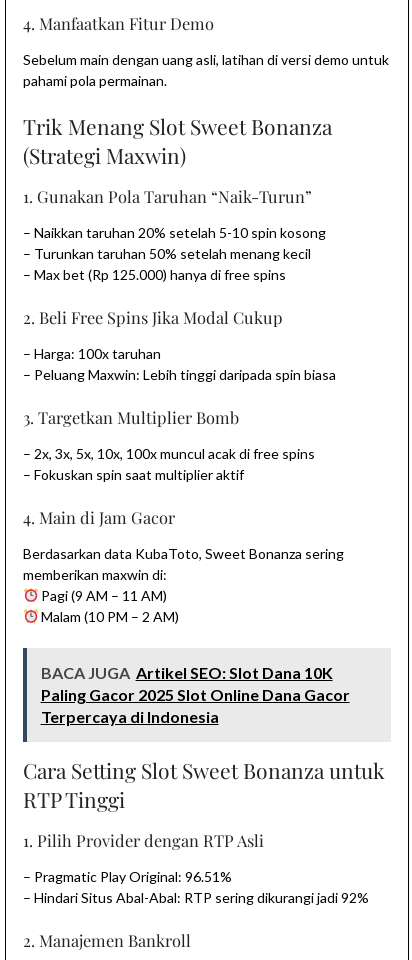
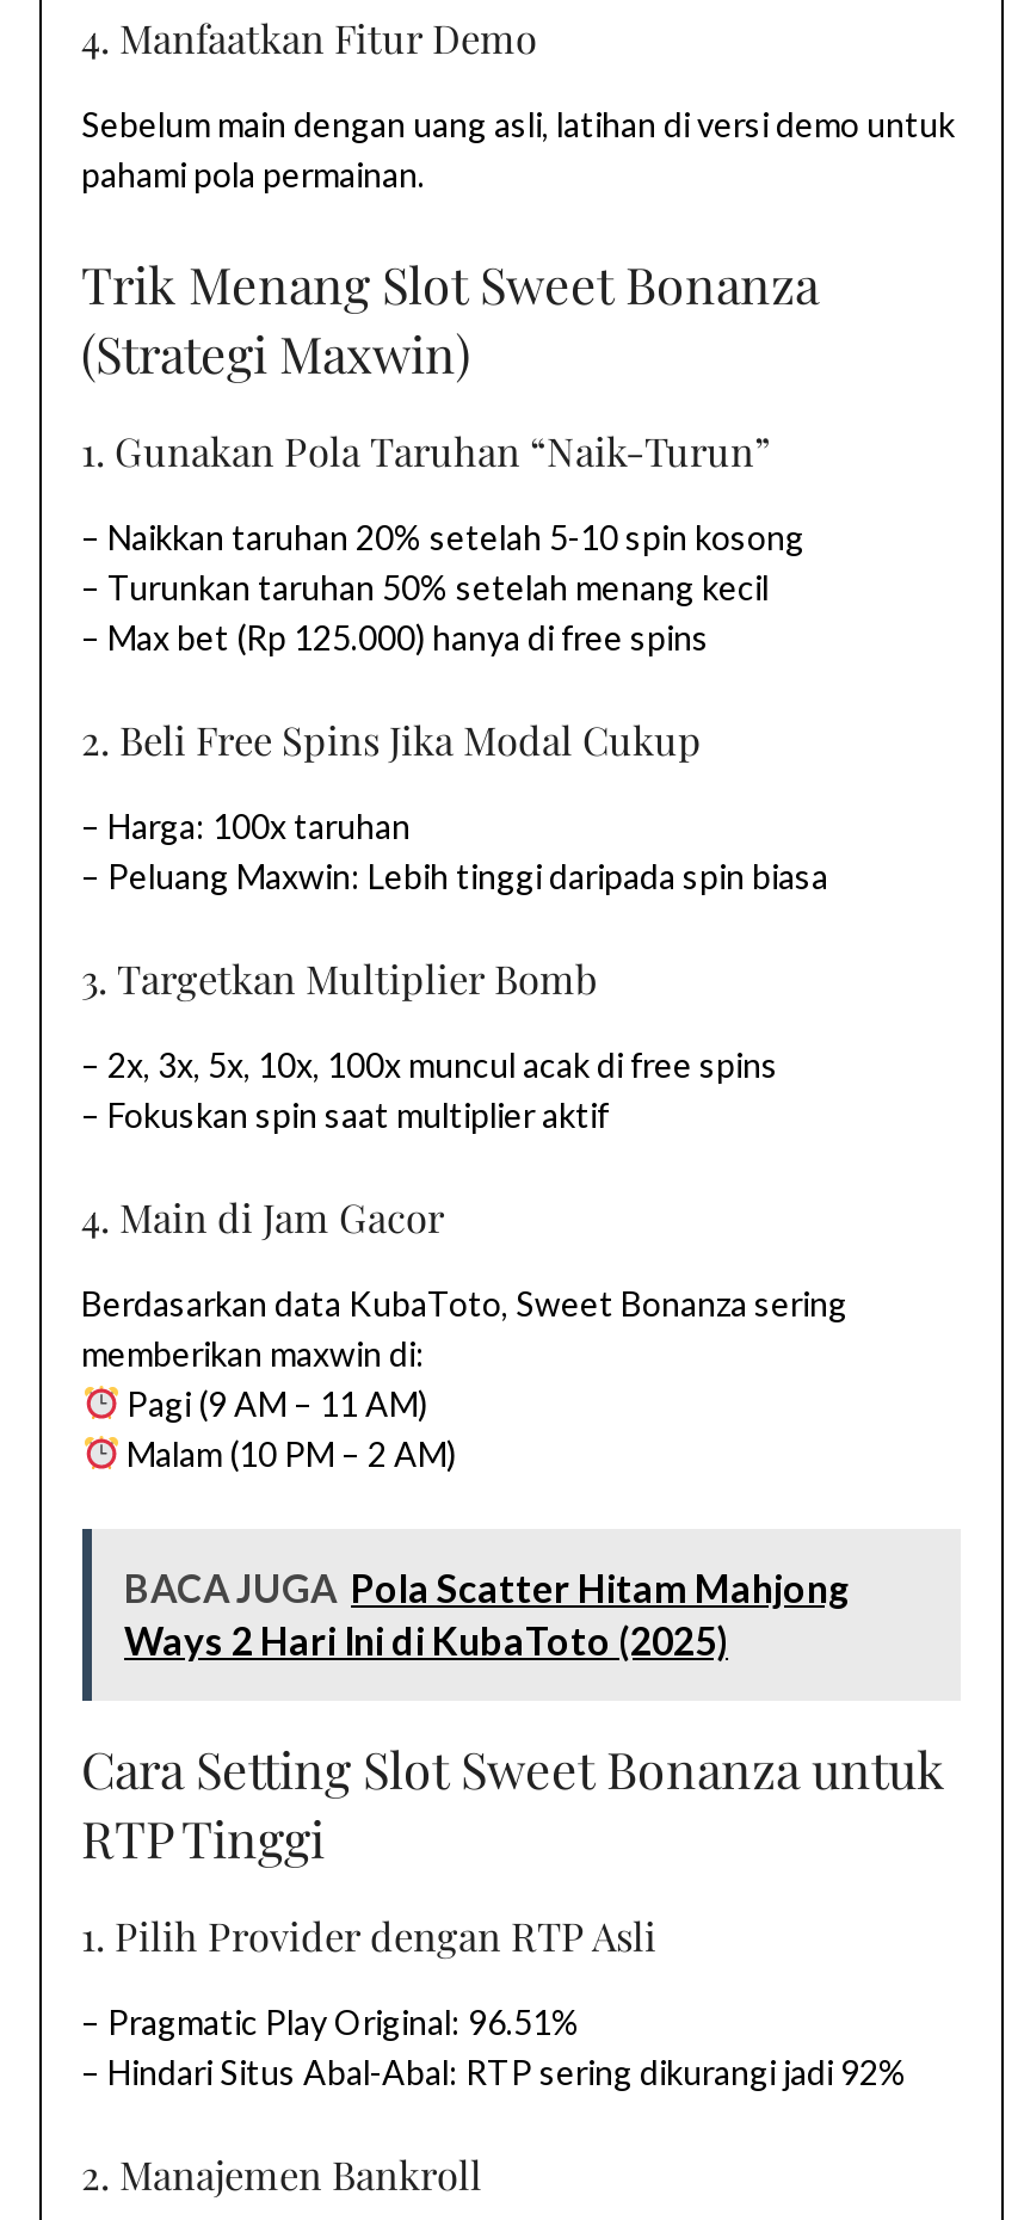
- BACA JUGA Artikel SEO: Slot Dana 10K
- Paling Gacor 2025 Slot Online Dana Gacor
- Terpercaya di Indonesia
+ BACA JUGA Pola Scatter Hitam Mahjong
+ Ways 2 Hari Ini di KubaToto (2025)
